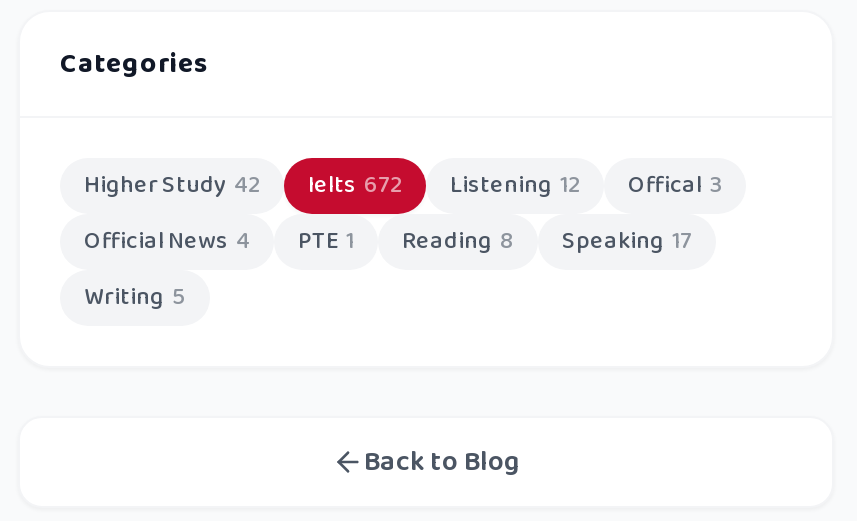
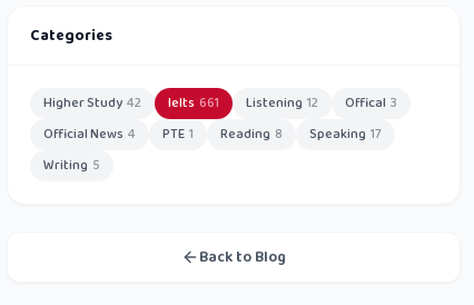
- Higher Study 42 Ielts 672 Listening 12 Offical 3
+ Higher Study 42 Ielts 661 Listening 12 Offical 3
